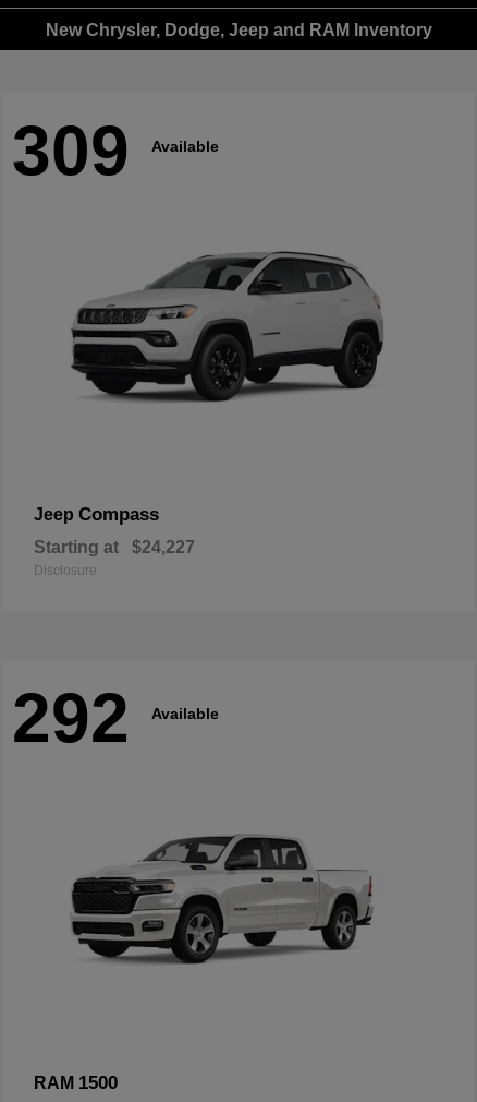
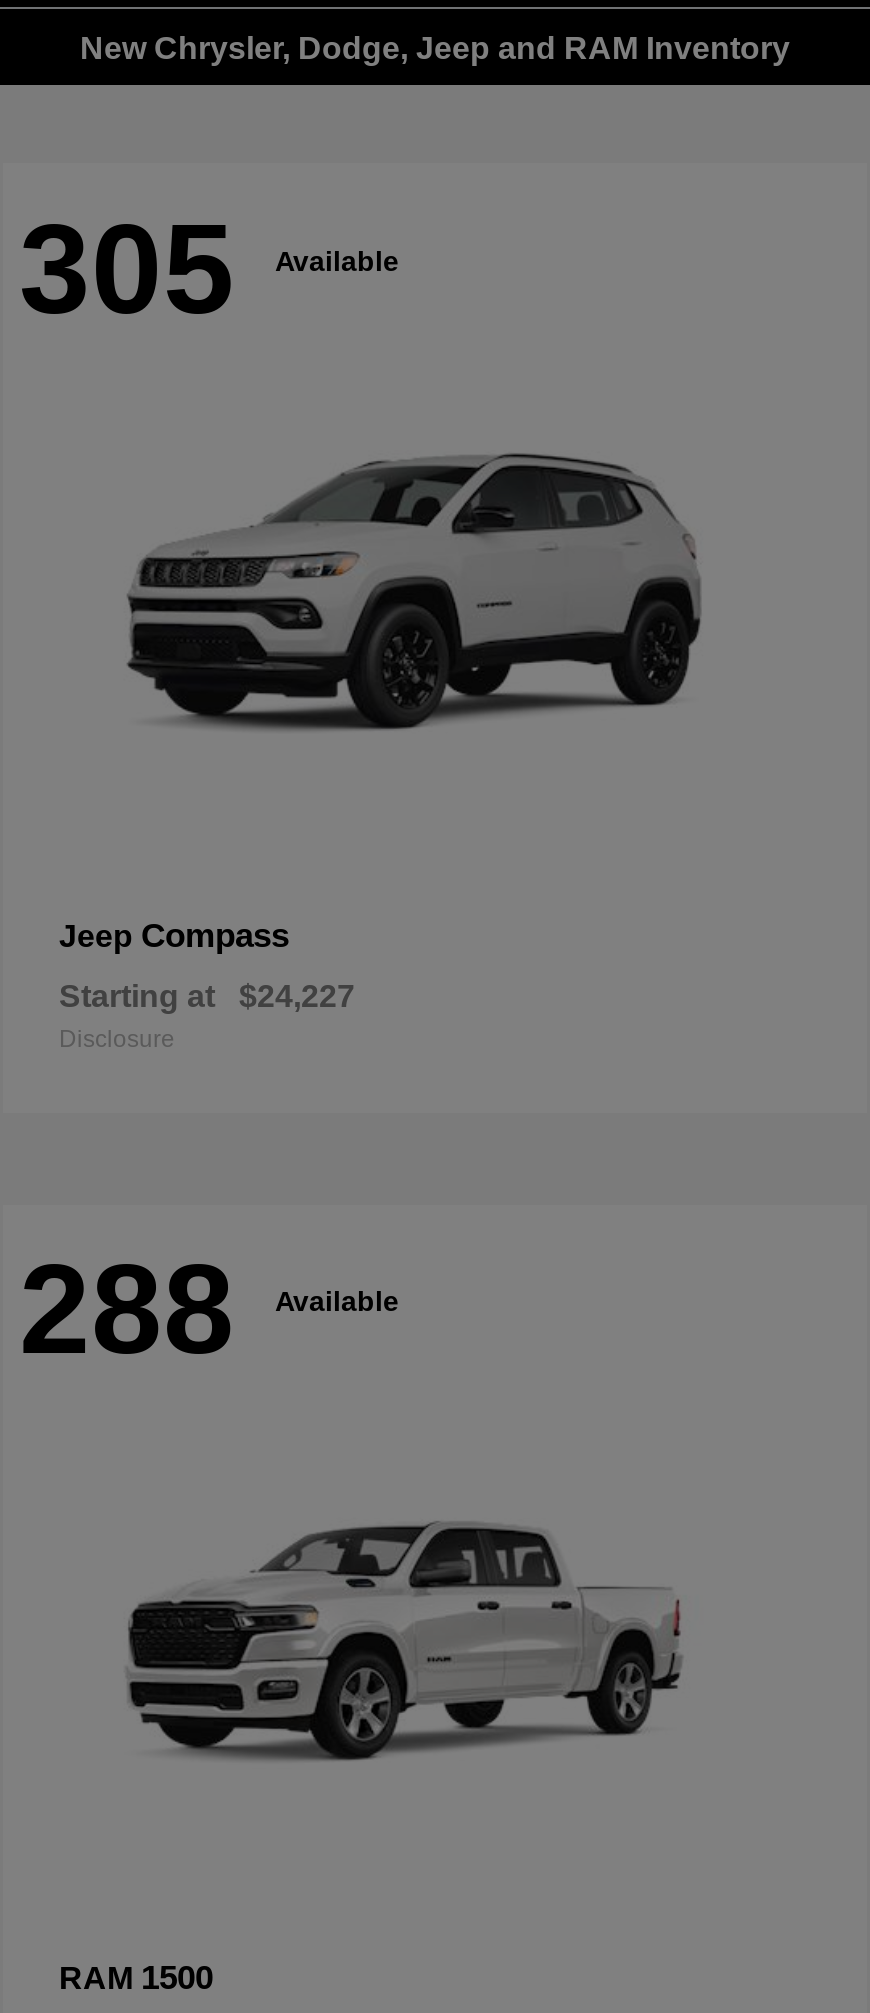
- 309 Available
+ 305 Available

- 292 Available
+ 288 Available
